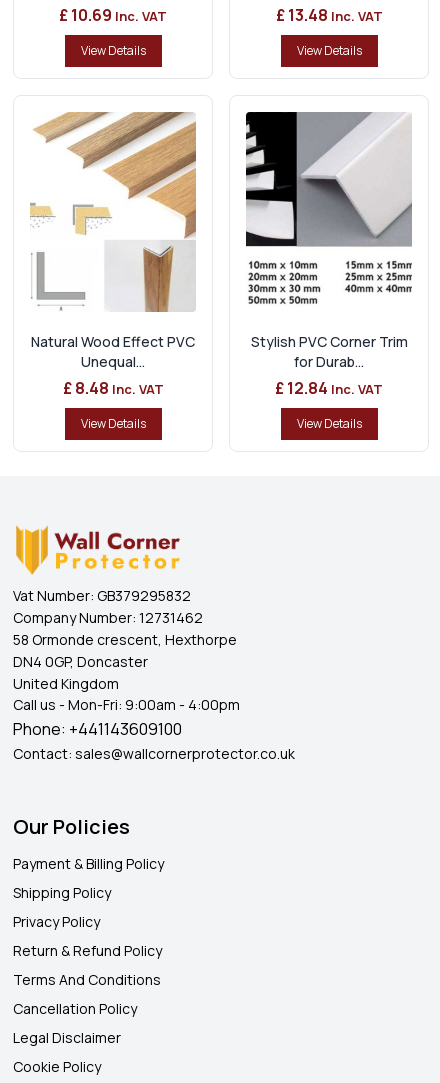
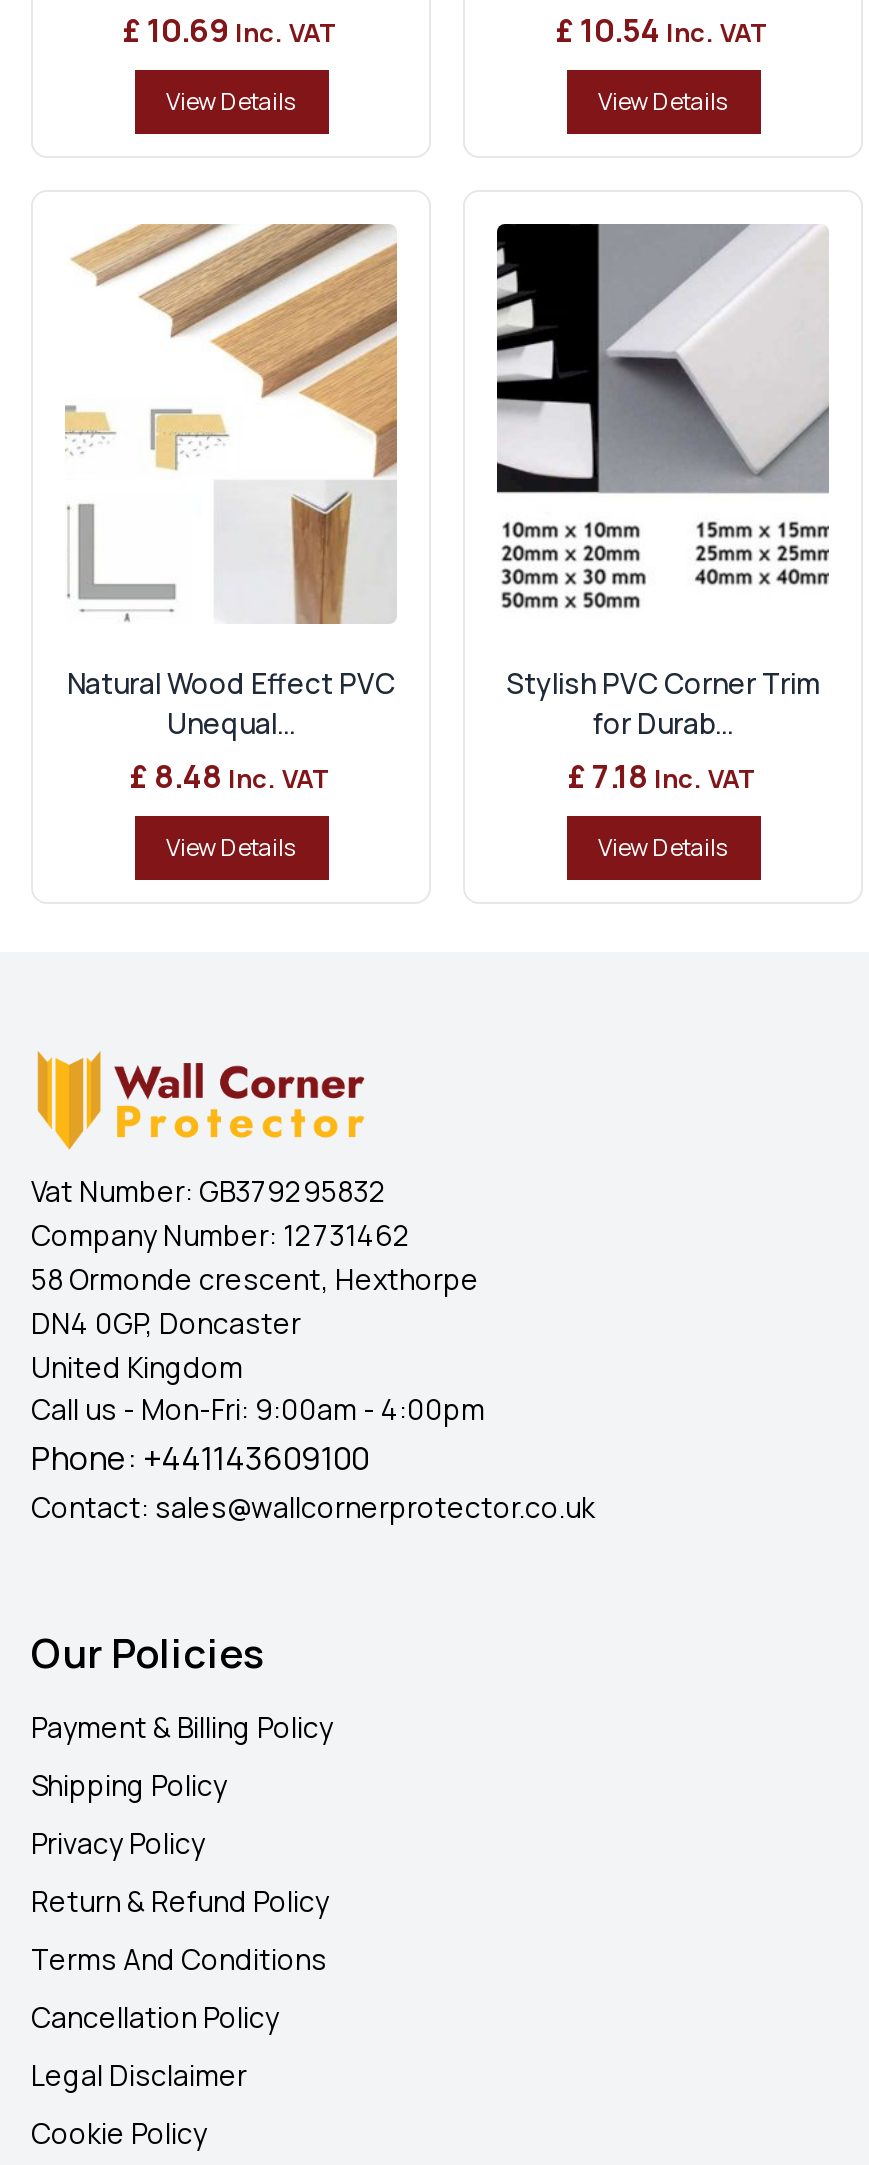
- £ 13.48 Inc. VAT
+ £ 10.54 Inc. VAT

- £ 12.84 Inc. VAT
+ £ 7.18 Inc. VAT
